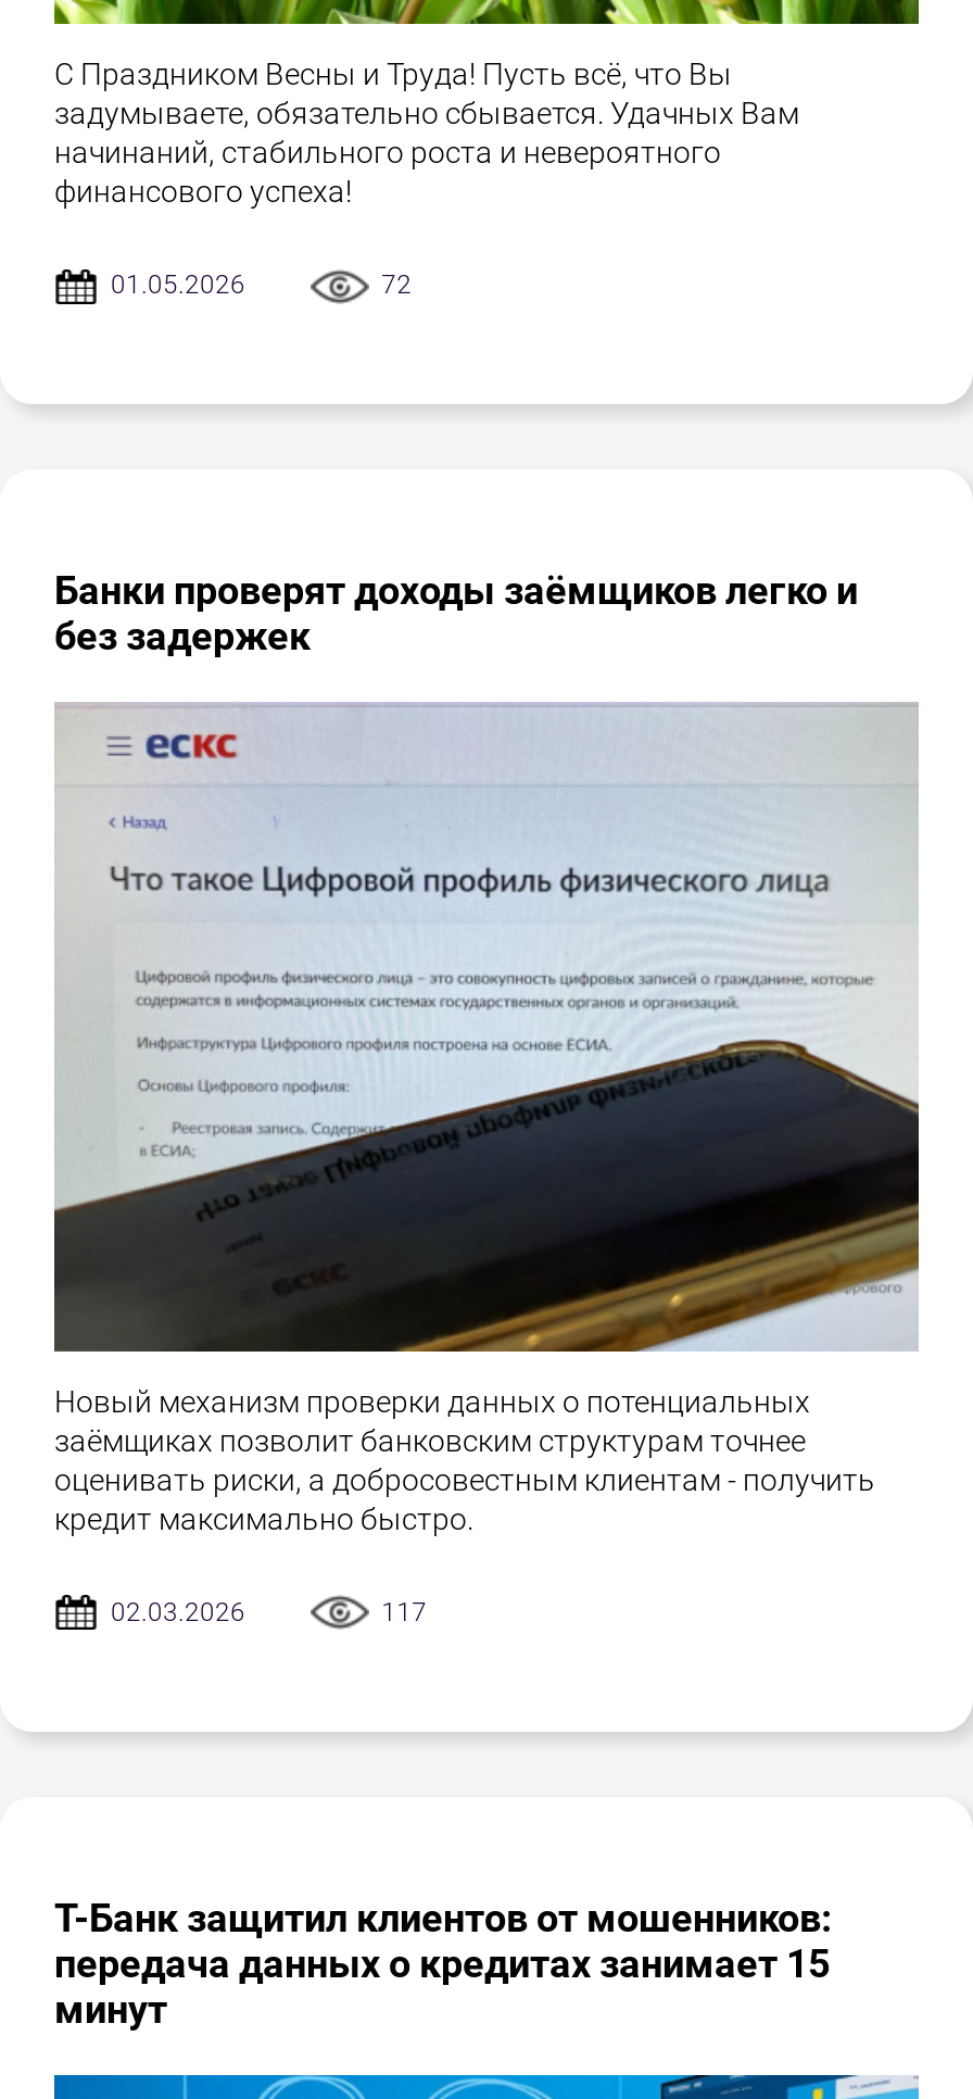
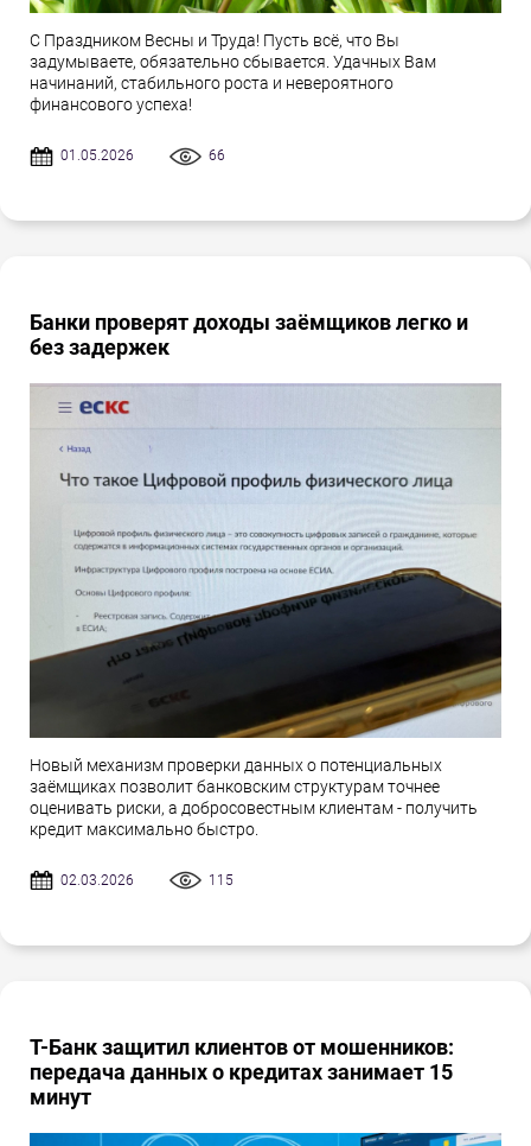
- 72
+ 66

- 117
+ 115
